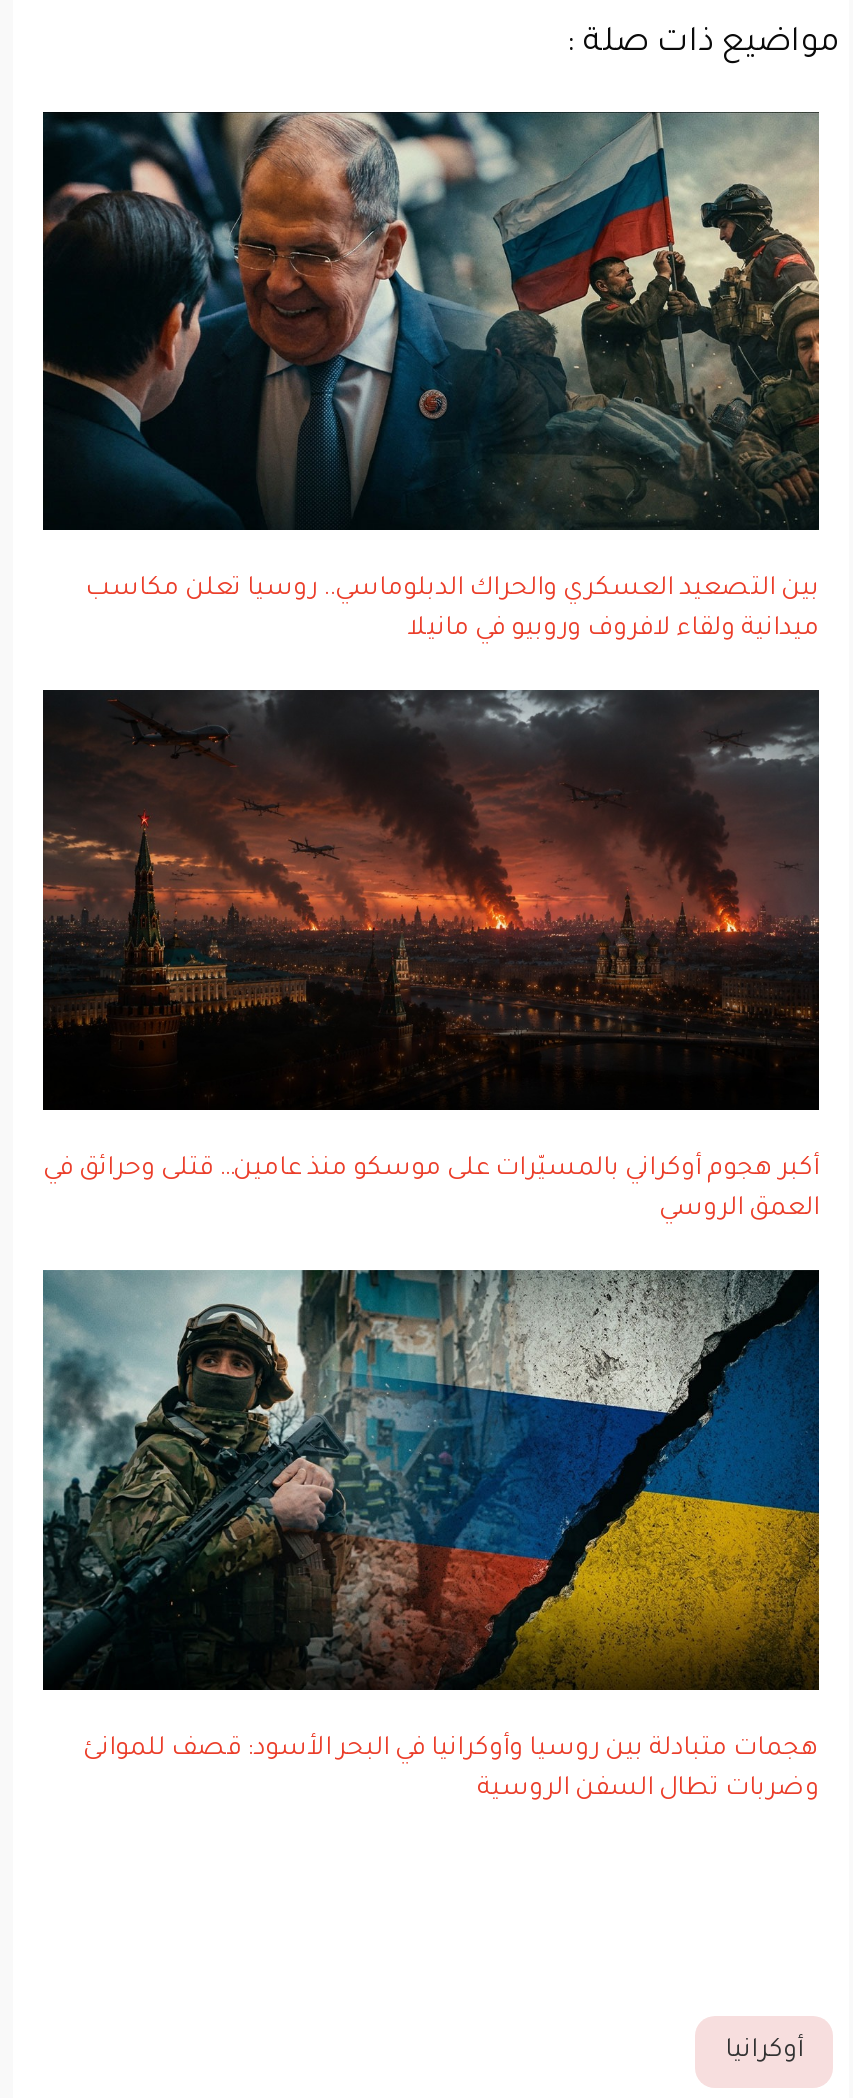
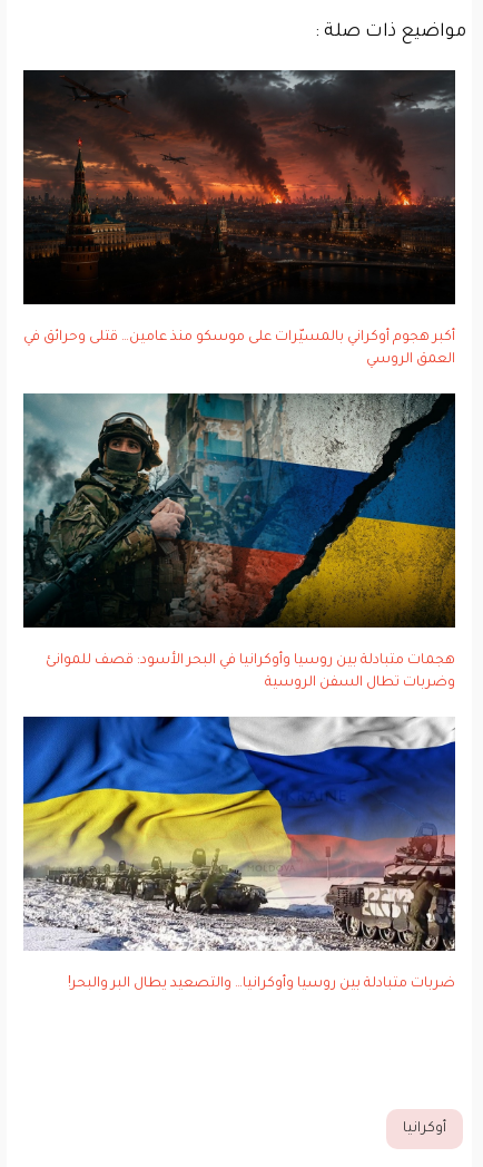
- [image]
- بين التصعيد العسكري والحراك الدبلوماسي.. روسيا تعلن مكاسب
- ميدانية ولقاء لافروف وروبيو في مانيلا

moved up: [image]

moved up: [image] | العمق الروسي | هجمات متبادلة بين روسيا وأوكرانيا في البحر الأسود: قصف للموانئ | وضربات تطال السفن الروسية

+ [image]
+ ضربات متبادلة بين روسيا وأوكرانيا… والتصعيد يطال البر والبحر!
